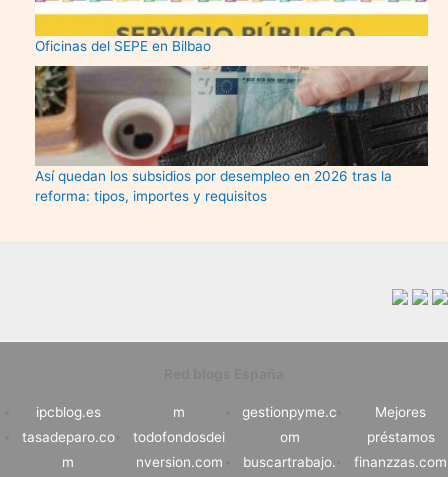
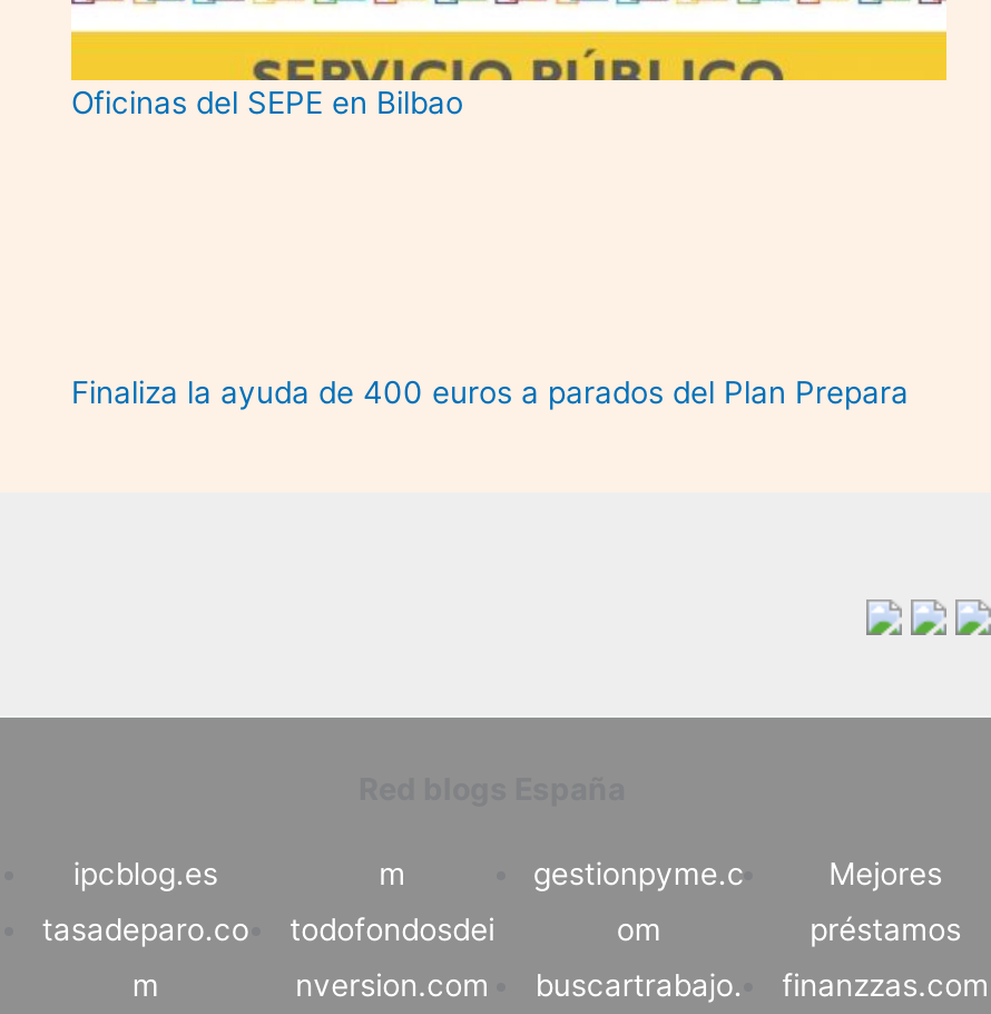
- [image]

- Así quedan los subsidios por desempleo en 2026 tras la
- reforma: tipos, importes y requisitos
+ Finaliza la ayuda de 400 euros a parados del Plan Prepara
